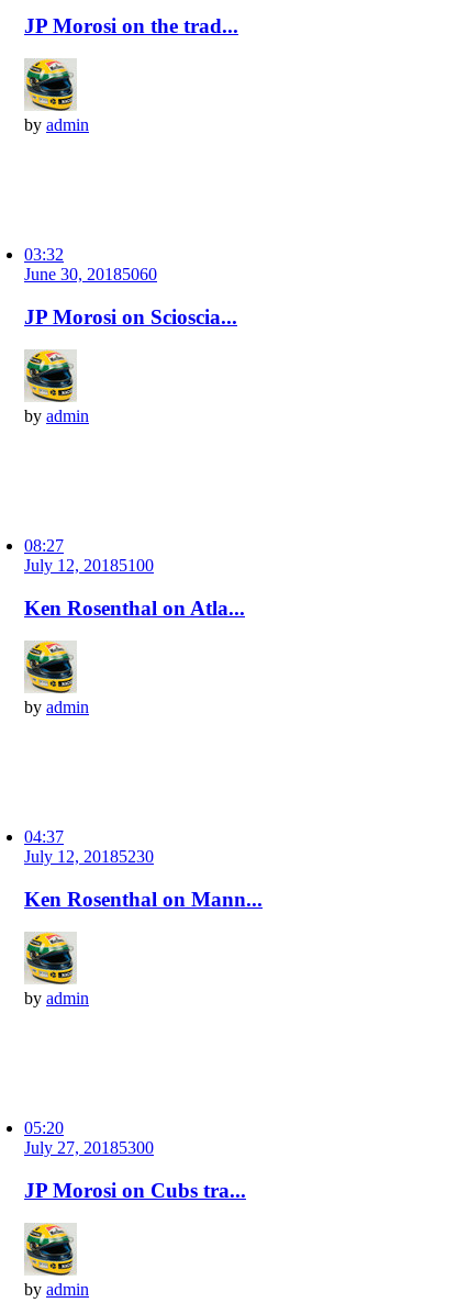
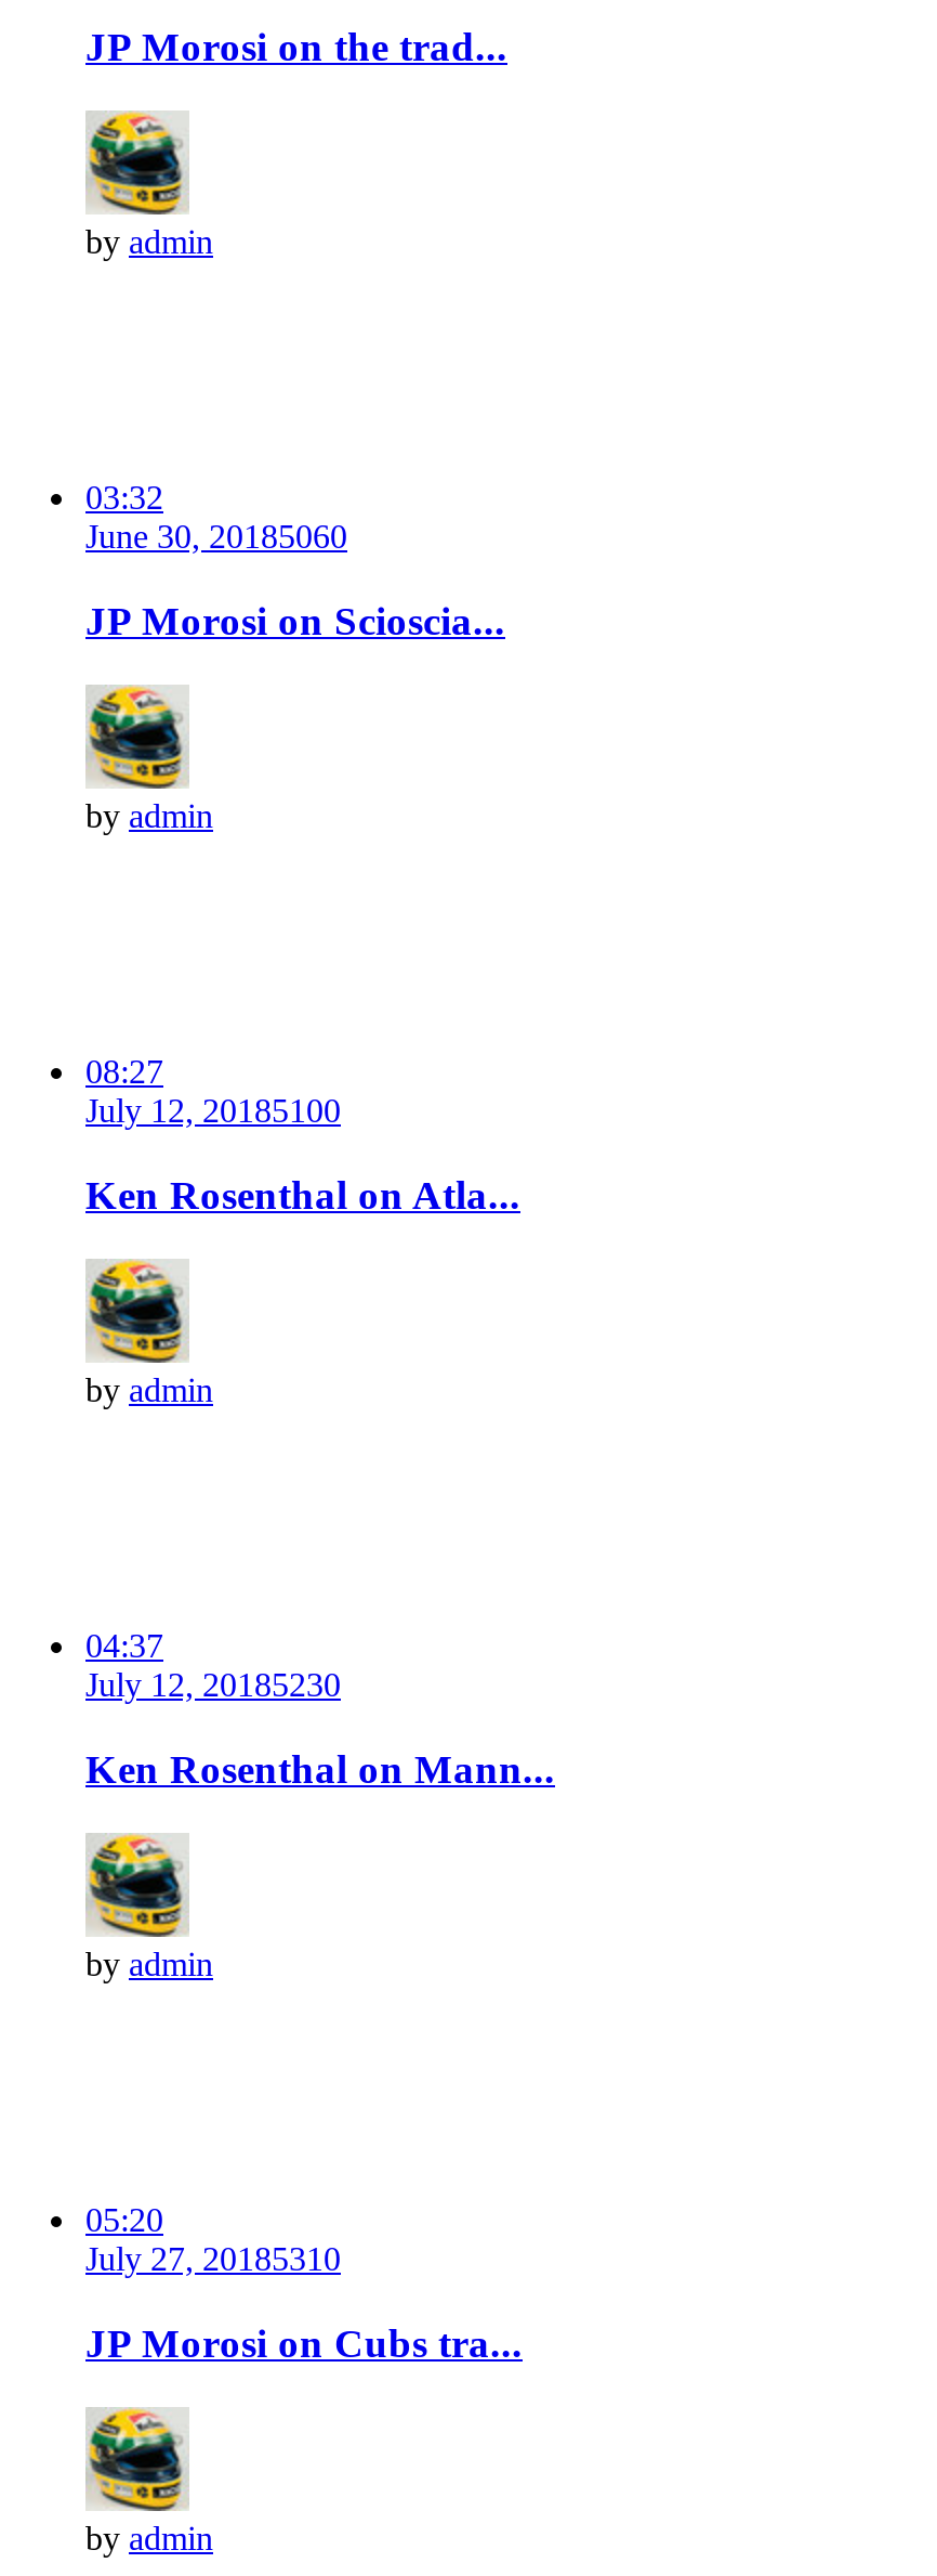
- July 27, 2018530 0
+ July 27, 2018531 0
